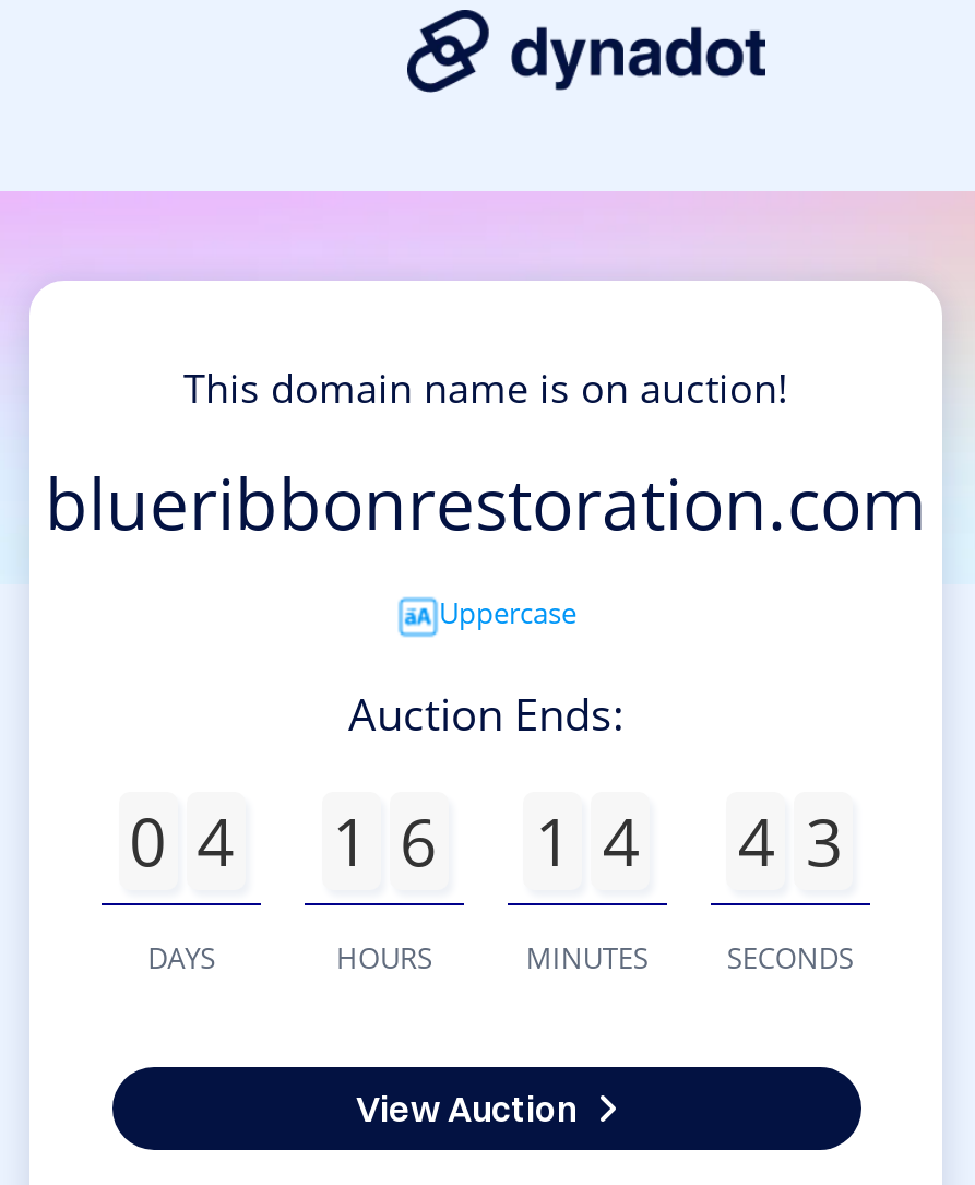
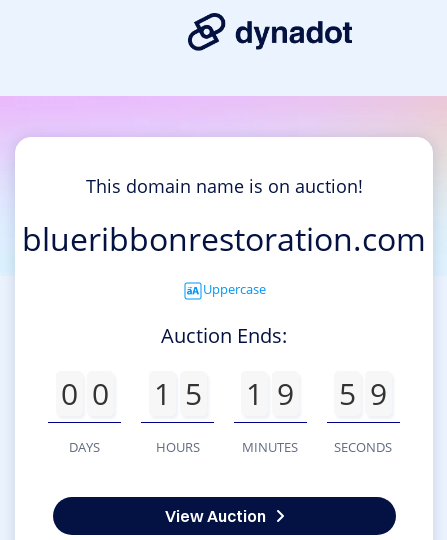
- 0 4
+ 0 0

- 1 6
+ 1 5

- 1 4
+ 1 9

- 4 3
+ 5 9
